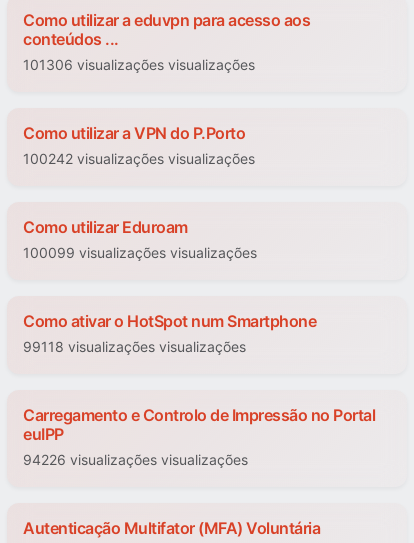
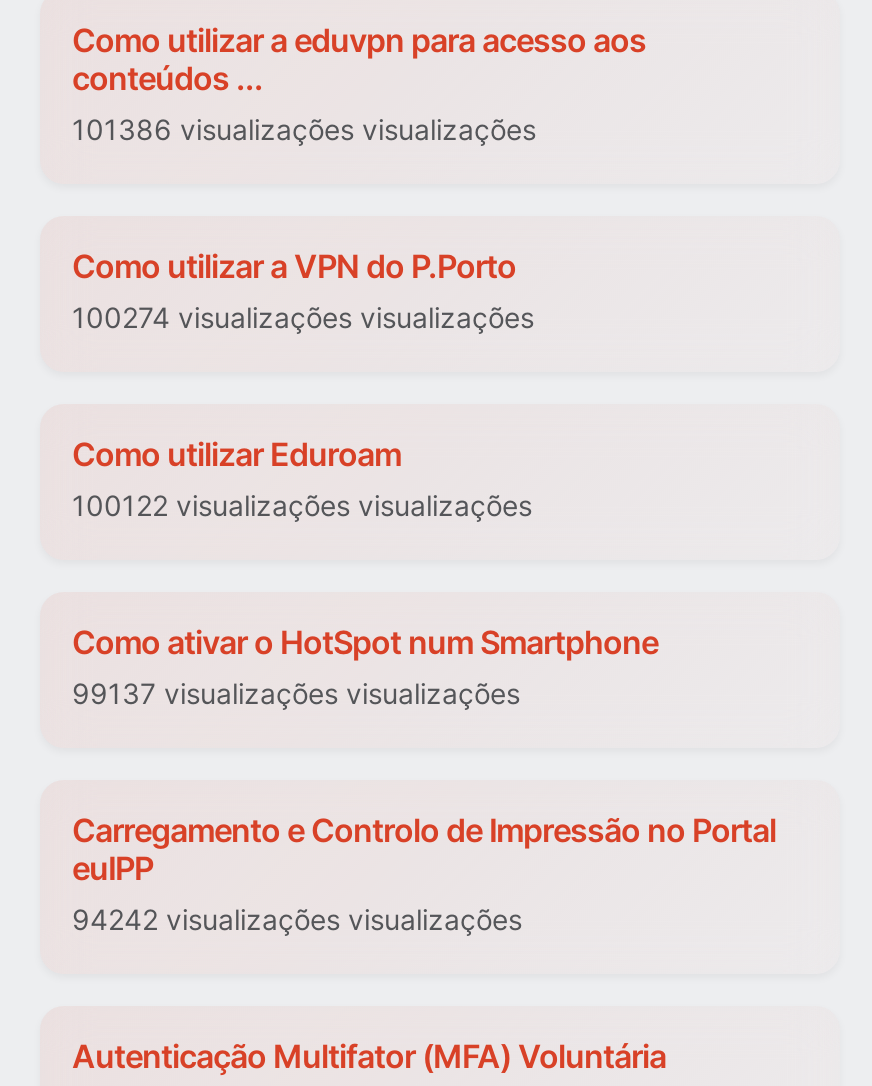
- 101306 visualizações visualizações
+ 101386 visualizações visualizações

- 100242 visualizações visualizações
+ 100274 visualizações visualizações

- 100099 visualizações visualizações
+ 100122 visualizações visualizações

- 99118 visualizações visualizações
+ 99137 visualizações visualizações

- 94226 visualizações visualizações
+ 94242 visualizações visualizações
